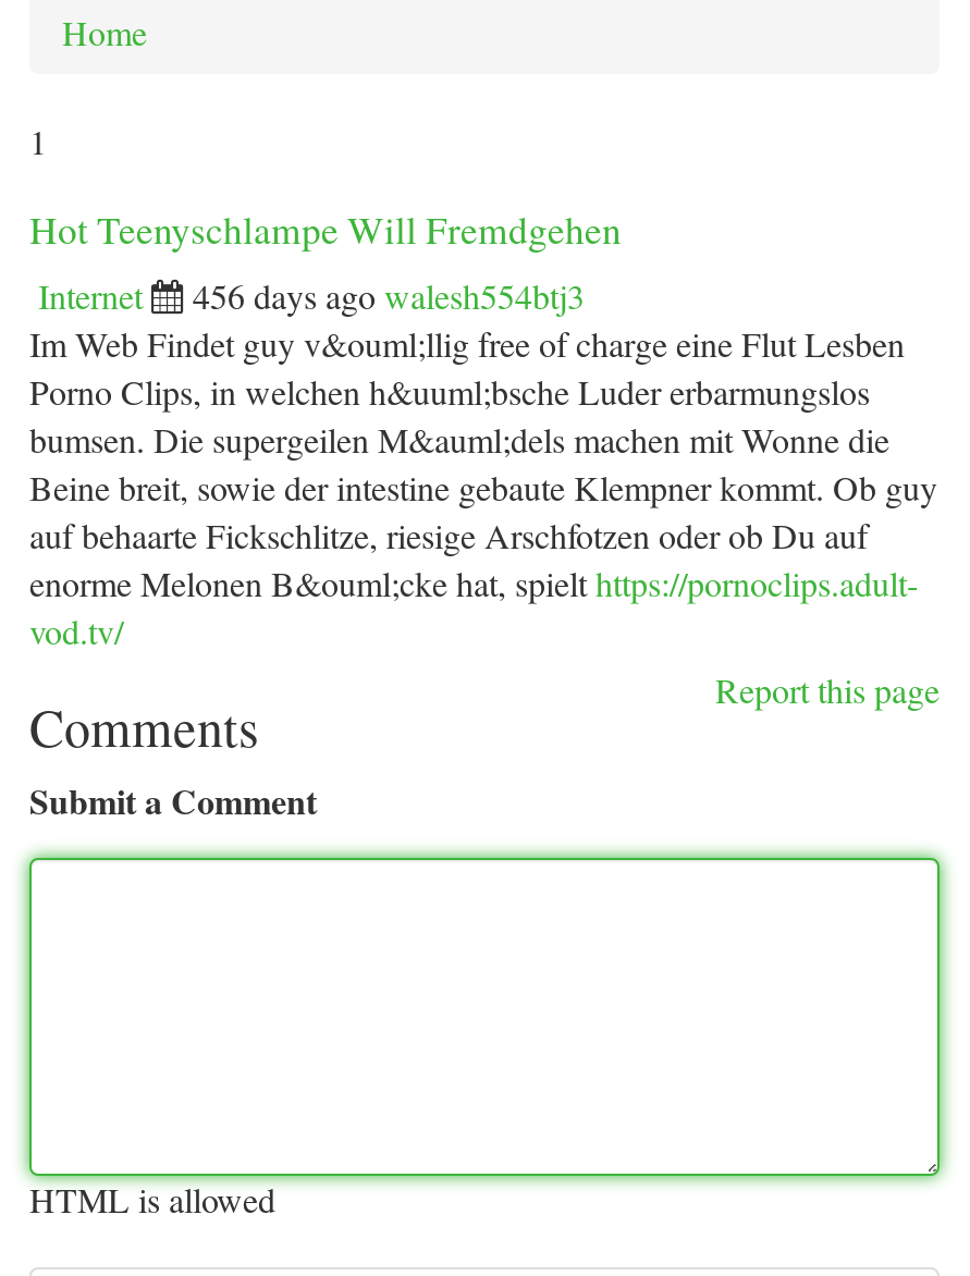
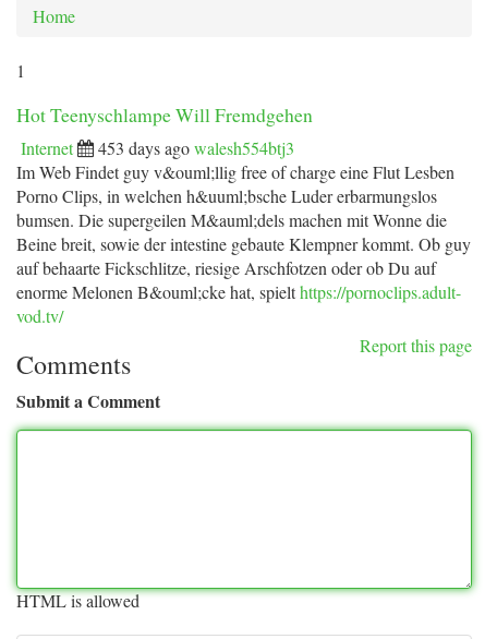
- 456 days ago walesh554btj3
+ 453 days ago walesh554btj3
